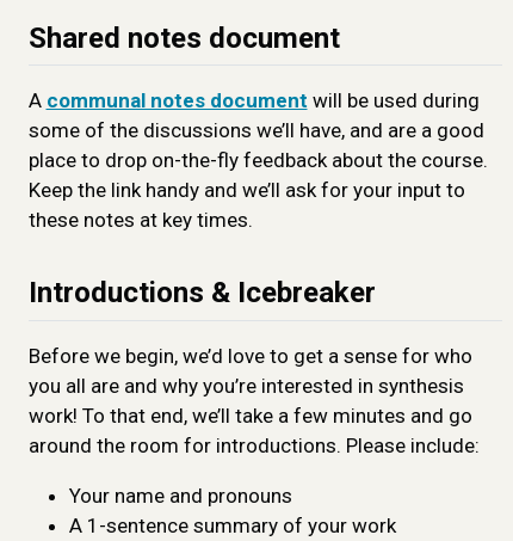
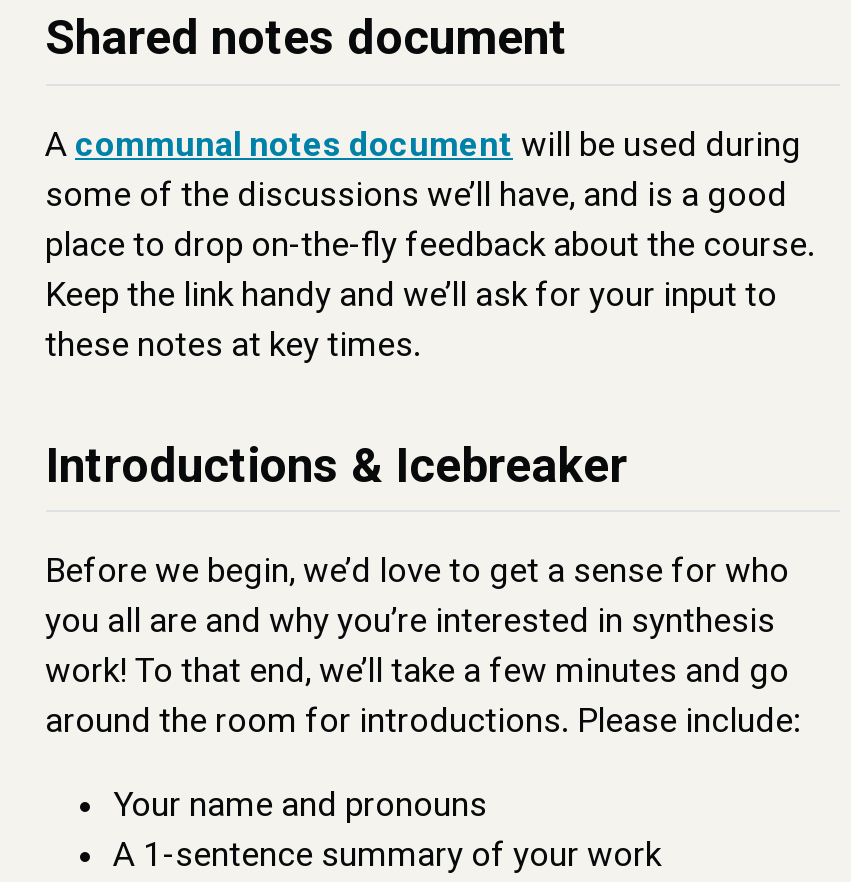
- some of the discussions we’ll have, and are a good
+ some of the discussions we’ll have, and is a good
